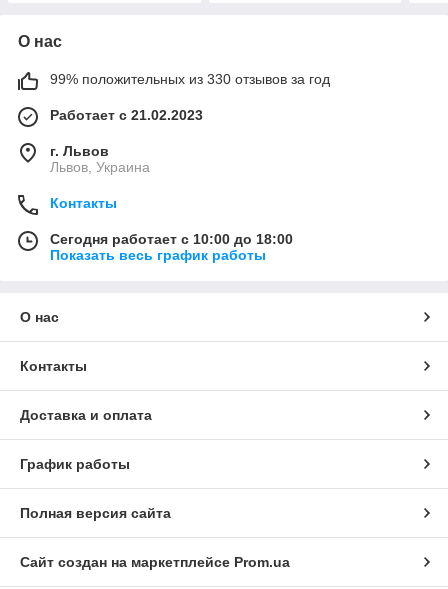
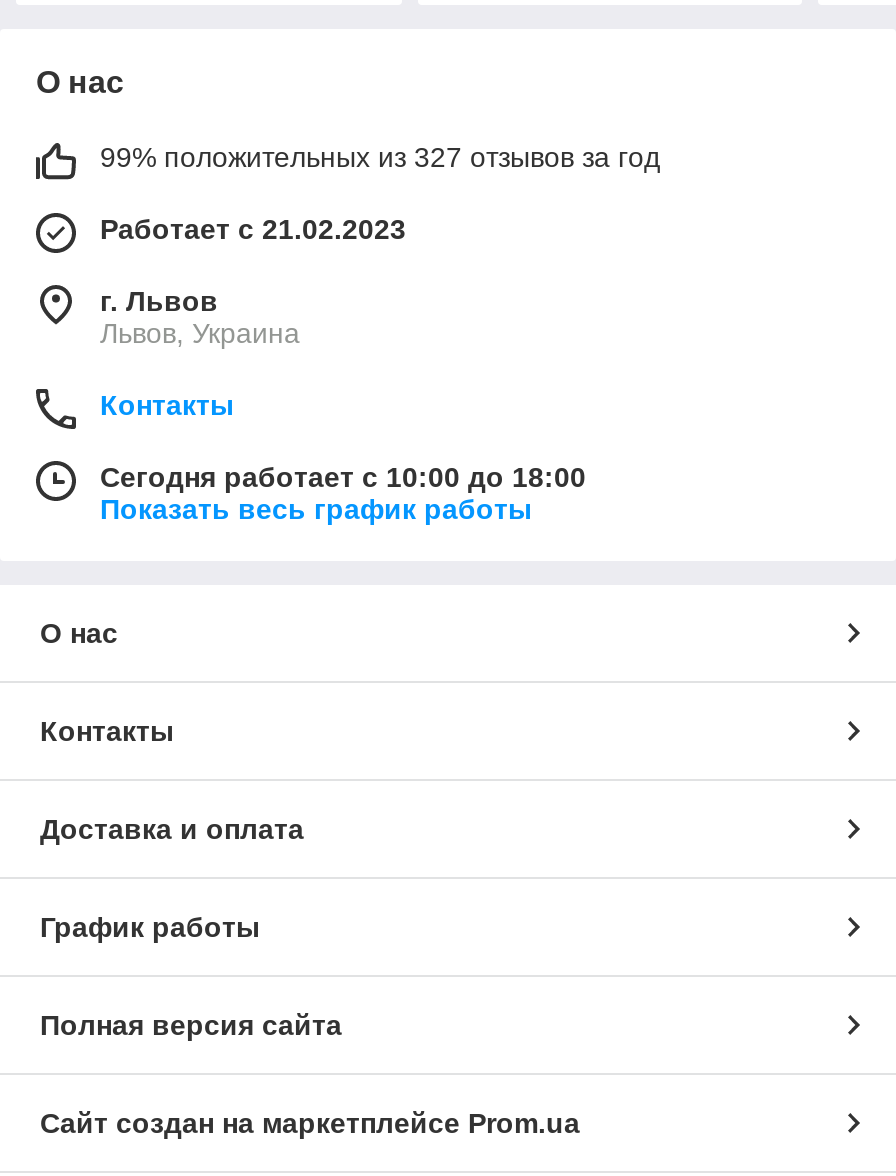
- 99% положительных из 330 отзывов за год
+ 99% положительных из 327 отзывов за год
